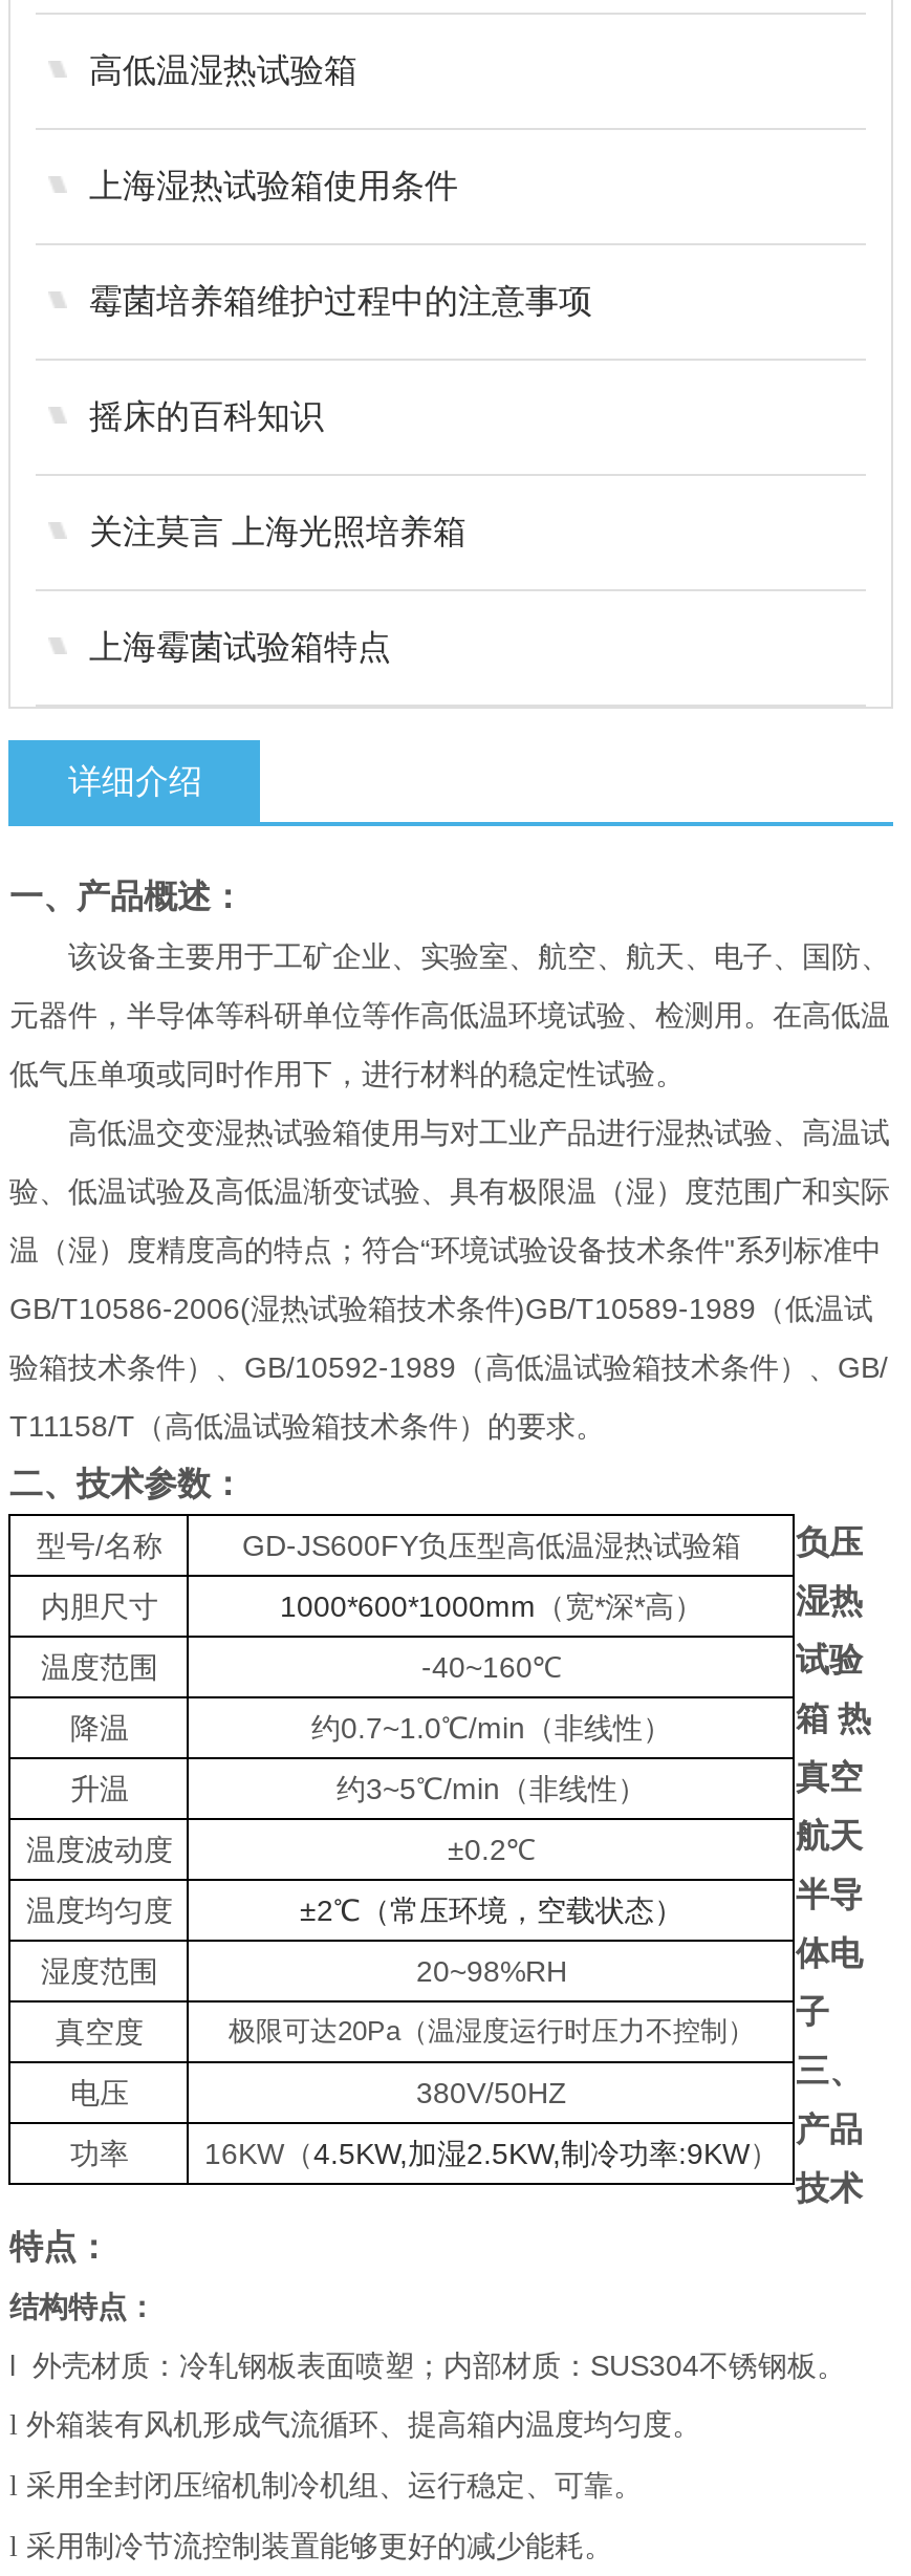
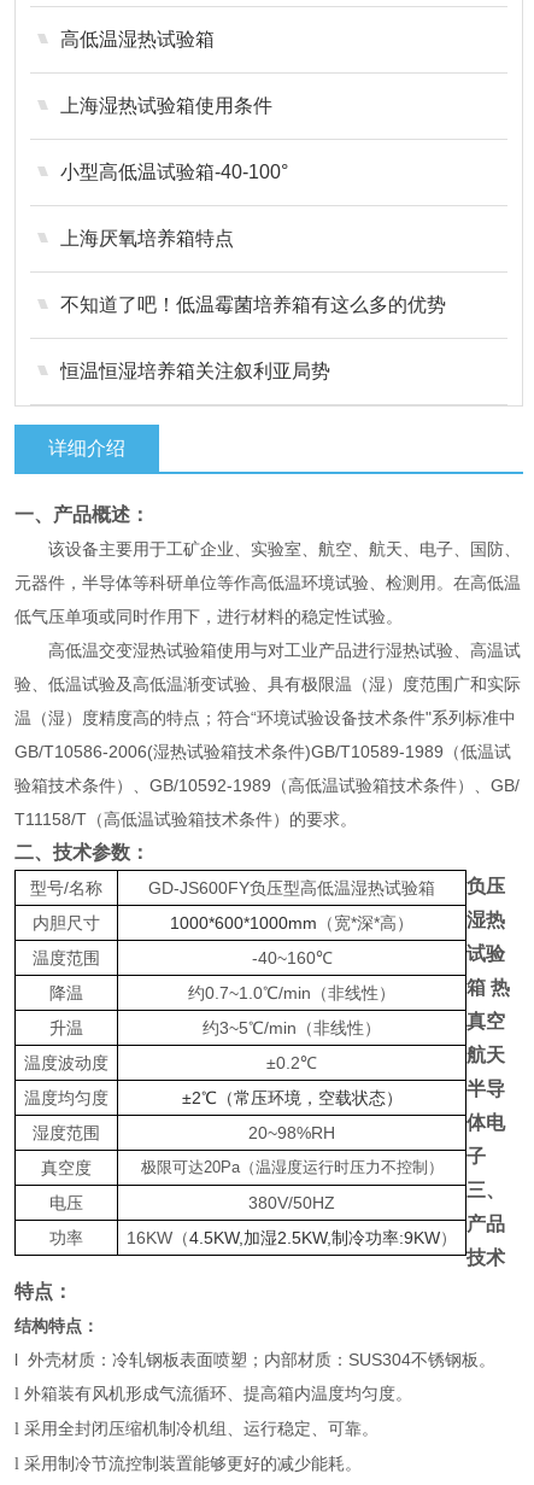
- 霉菌培养箱维护过程中的注意事项
+ 小型高低温试验箱-40-100°

- 摇床的百科知识
+ 上海厌氧培养箱特点

- 关注莫言 上海光照培养箱
+ 不知道了吧！低温霉菌培养箱有这么多的优势

- 上海霉菌试验箱特点
+ 恒温恒湿培养箱关注叙利亚局势
